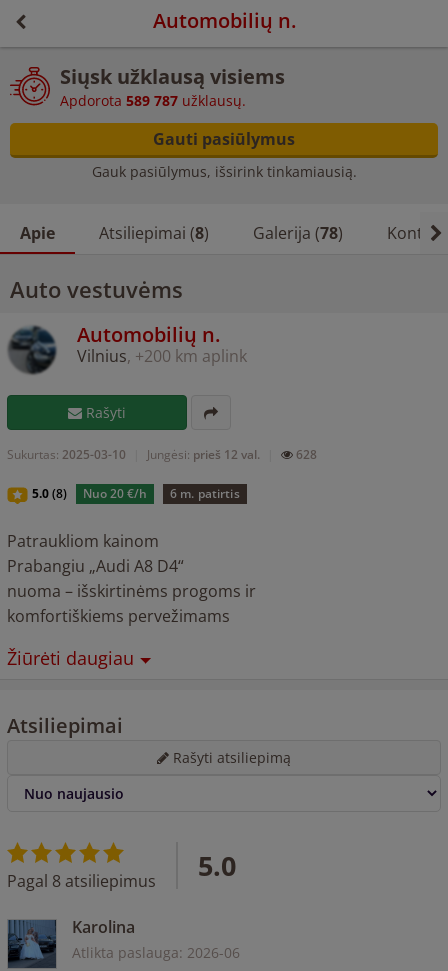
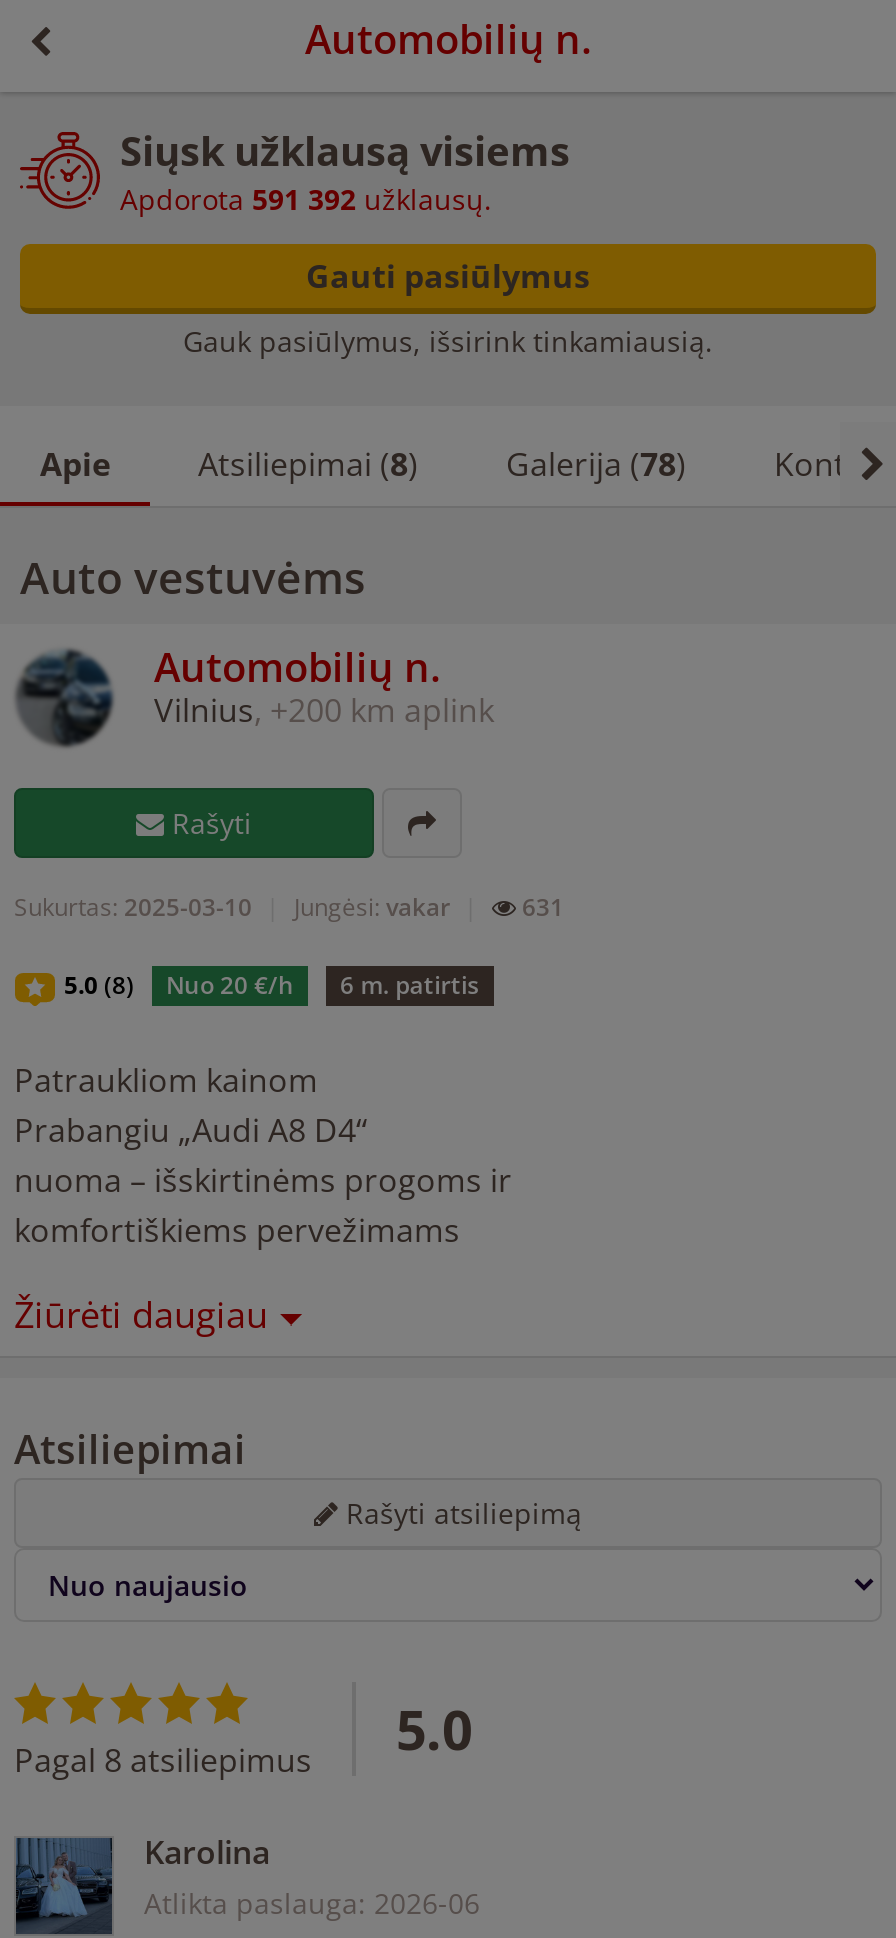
- Apdorota 589 787 užklausų.
+ Apdorota 591 392 užklausų.

- Jungėsi: prieš 12 val.
- 628
+ Jungėsi: vakar
+ 631
